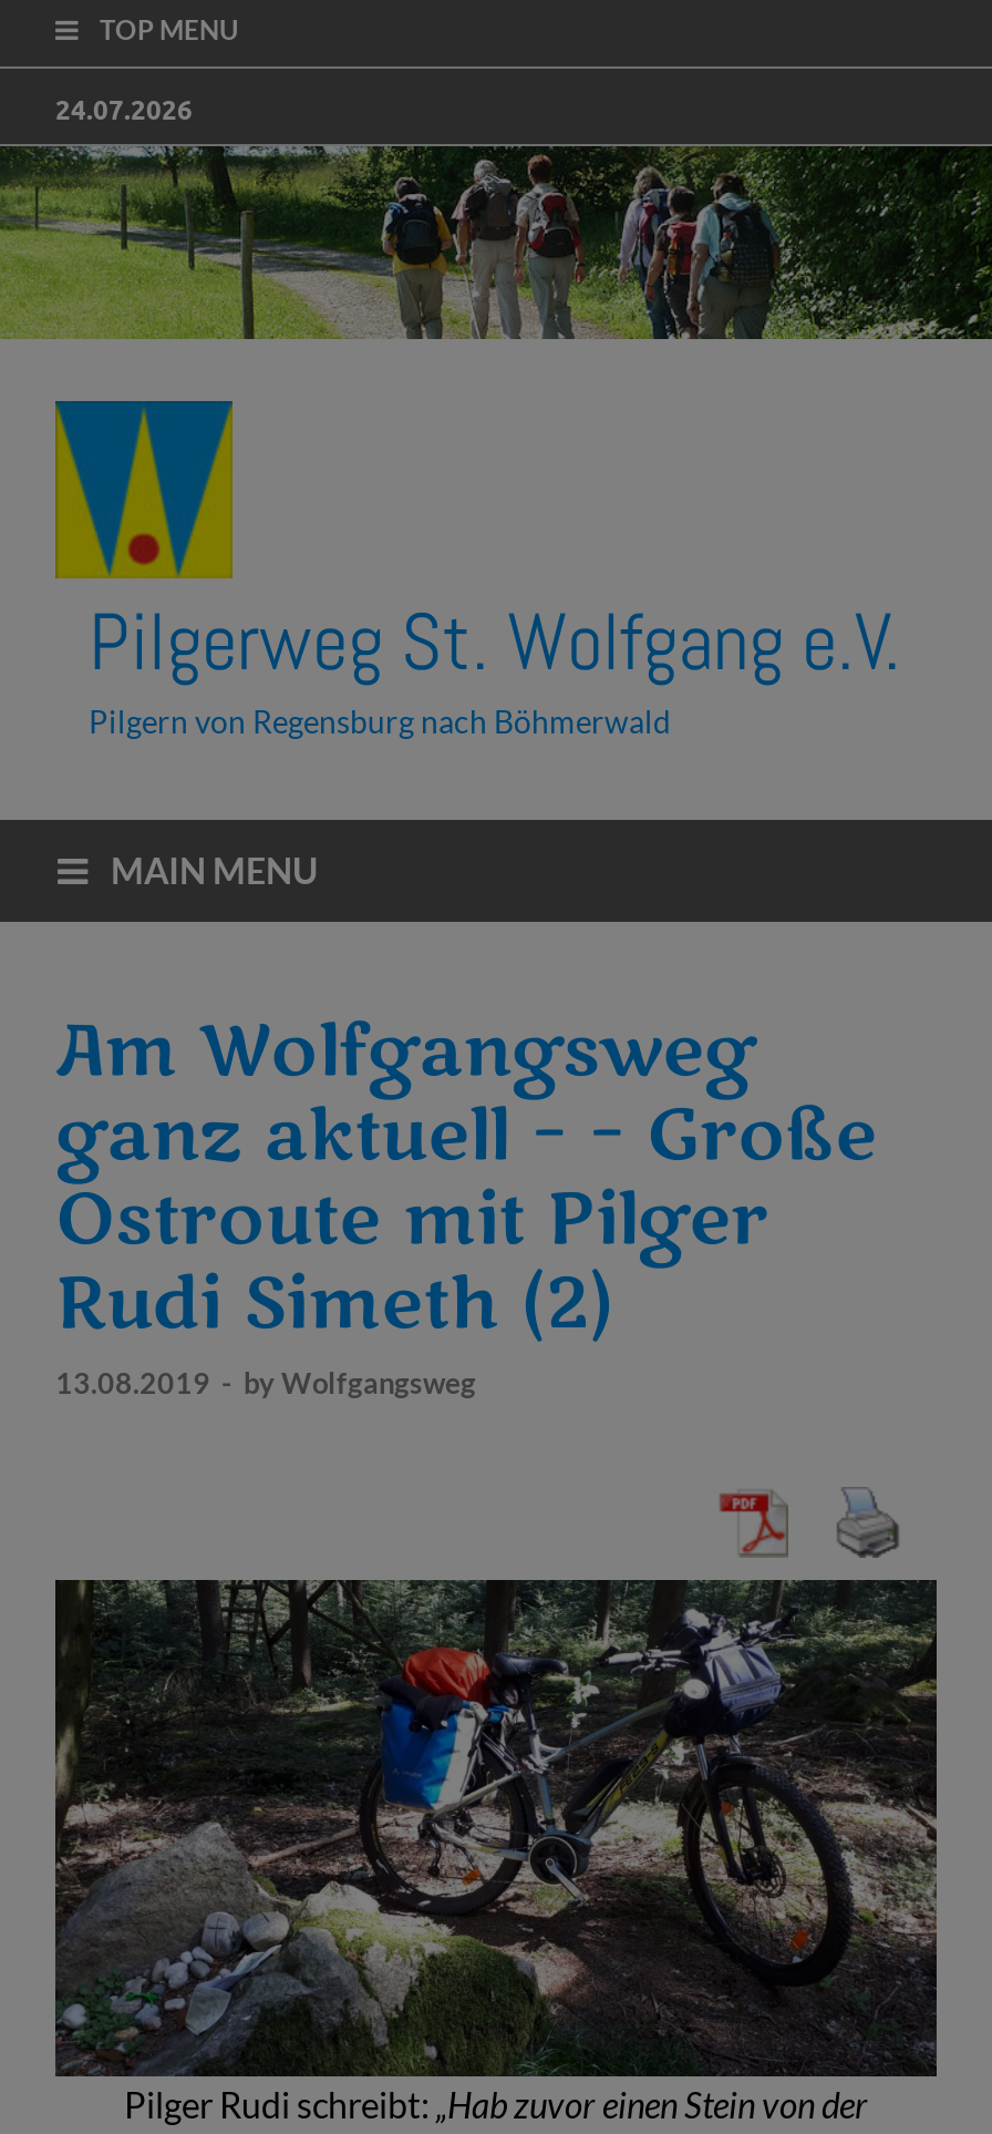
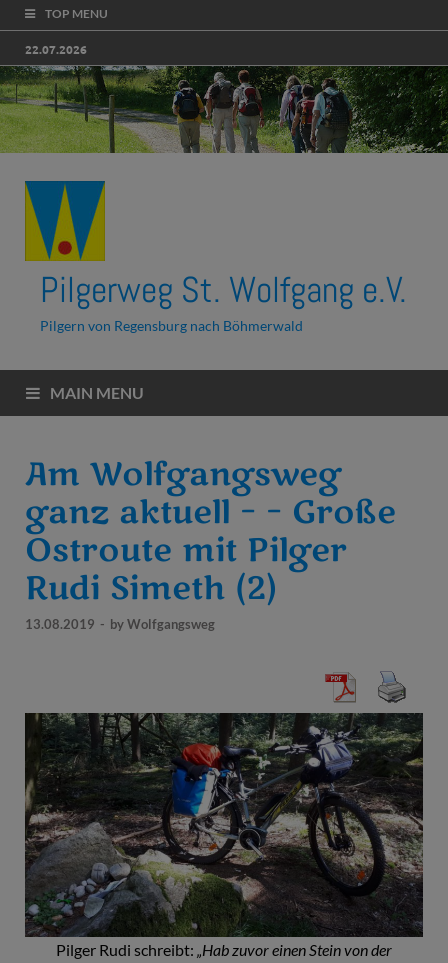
- 24.07.2026
+ 22.07.2026
